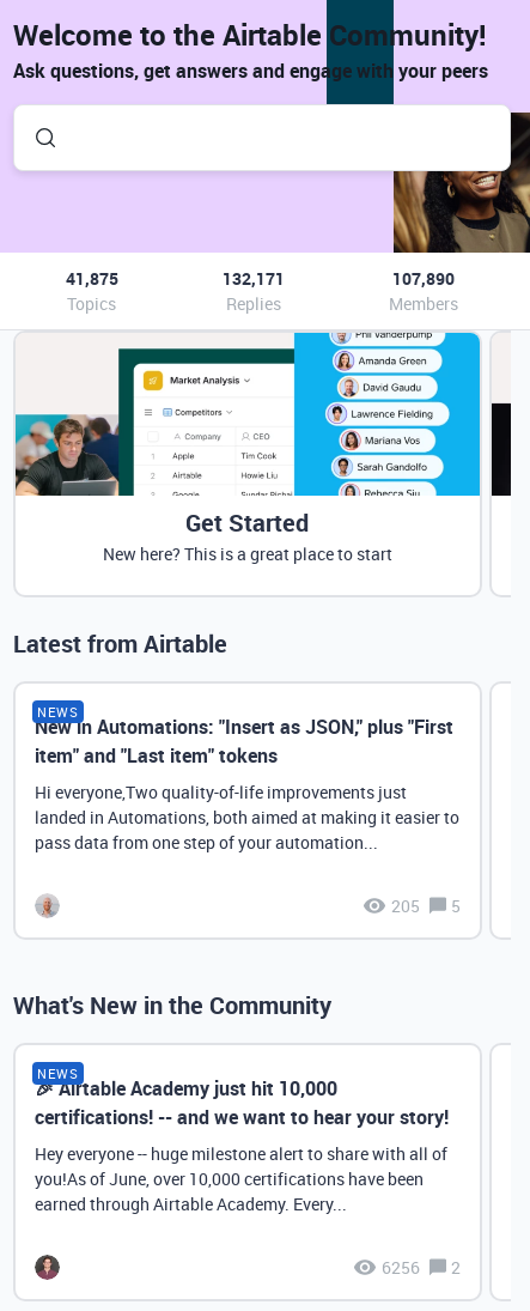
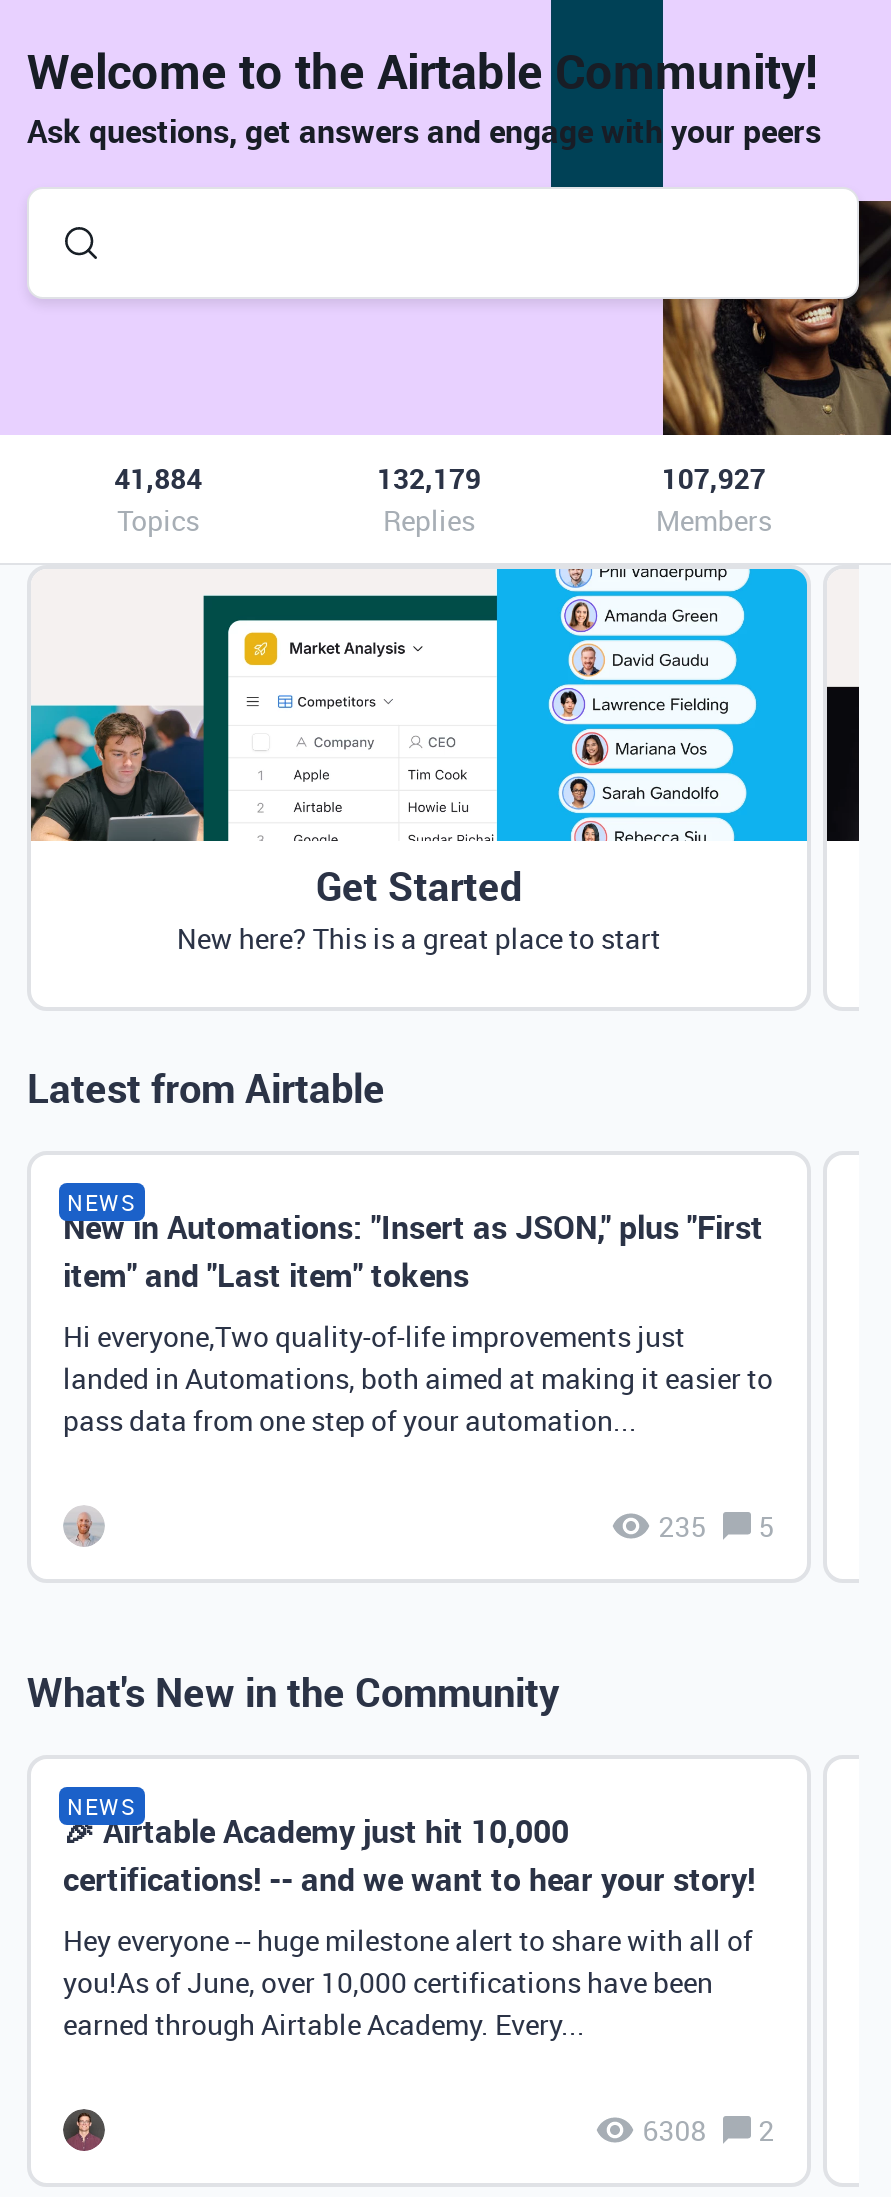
- 41,875
+ 41,884

- 132,171
+ 132,179

- 107,890
+ 107,927

- 205 5
+ 235 5

- 6256 2
+ 6308 2
